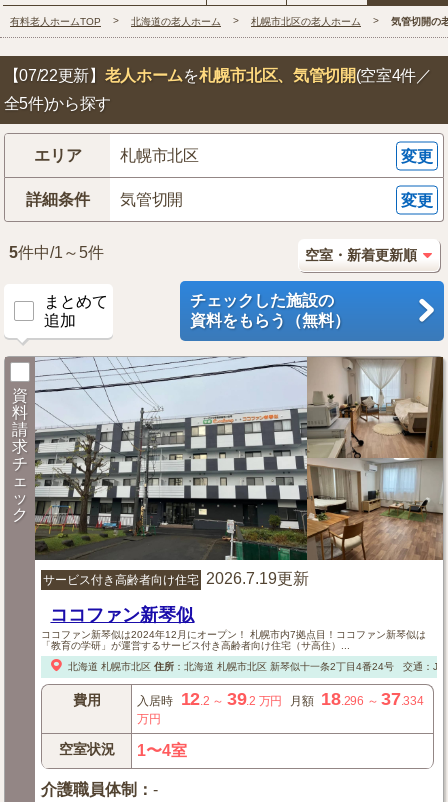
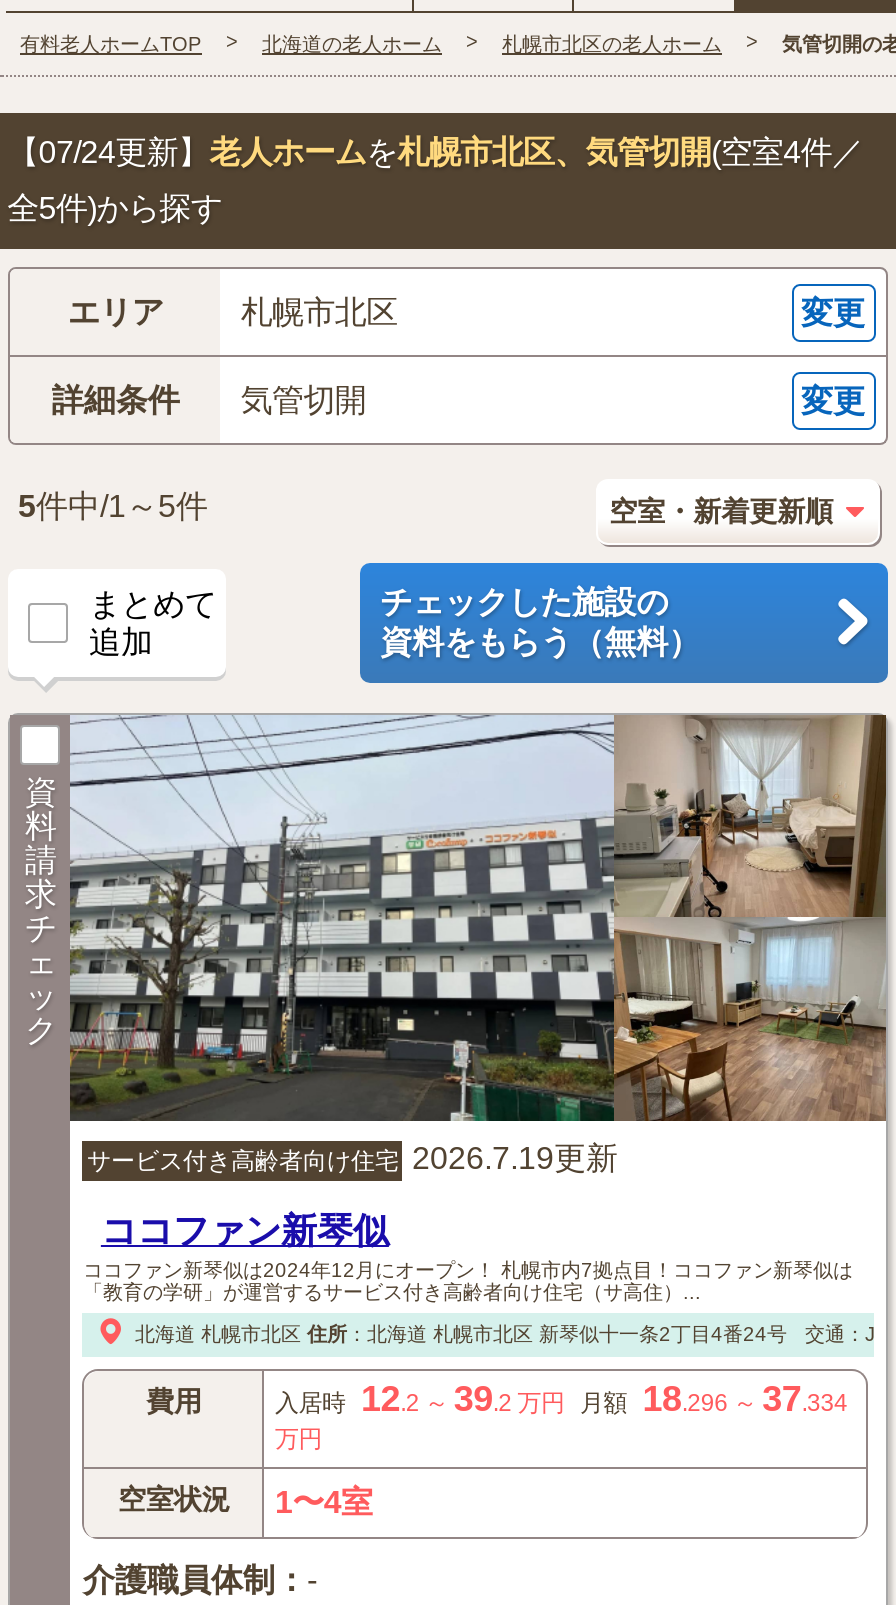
- 【07/22更新】老人ホームを札幌市北区、気管切開(空室4件／
+ 【07/24更新】老人ホームを札幌市北区、気管切開(空室4件／
